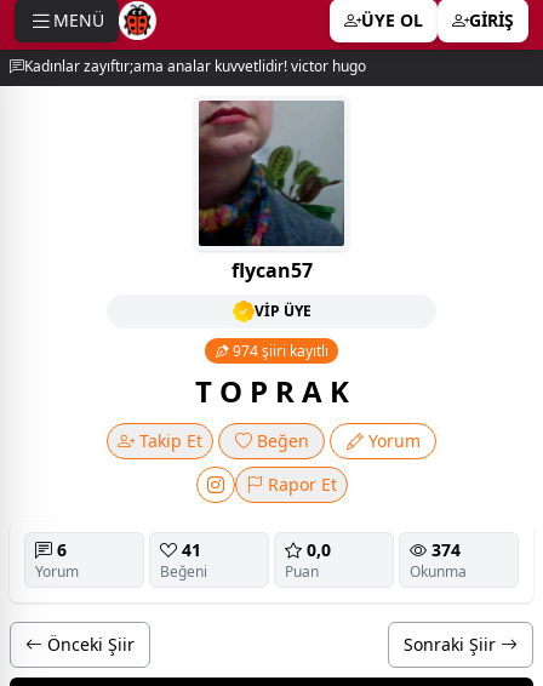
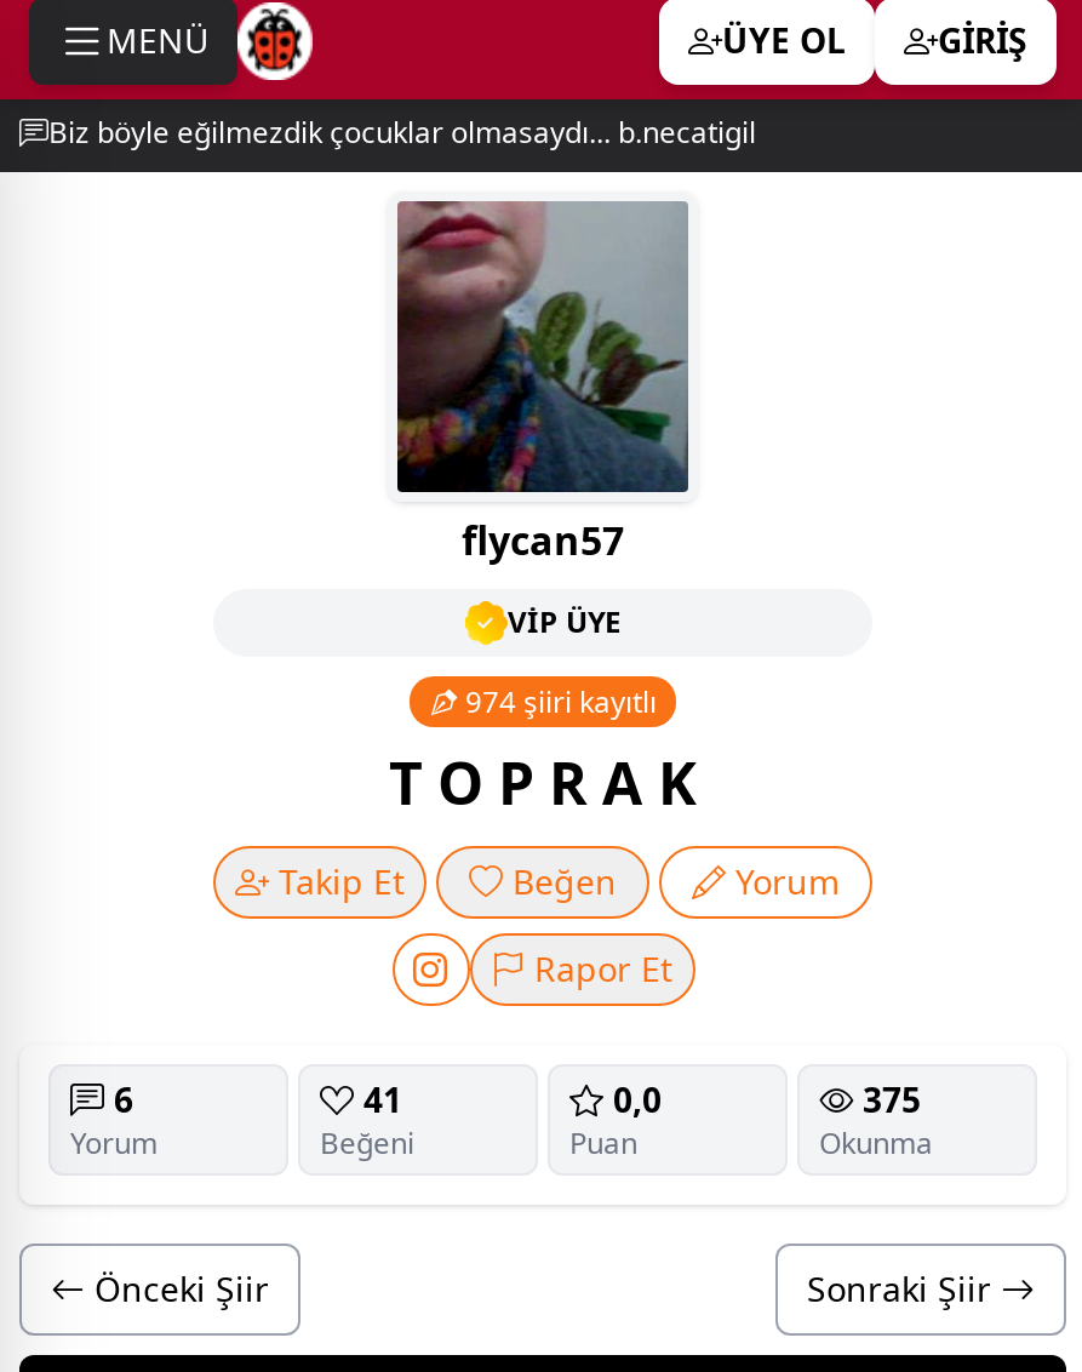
- Kadınlar zayıftır;ama analar kuvvetlidir! victor hugo
+ Biz böyle eğilmezdik çocuklar olmasaydı... b.necatigil

- 374
+ 375
